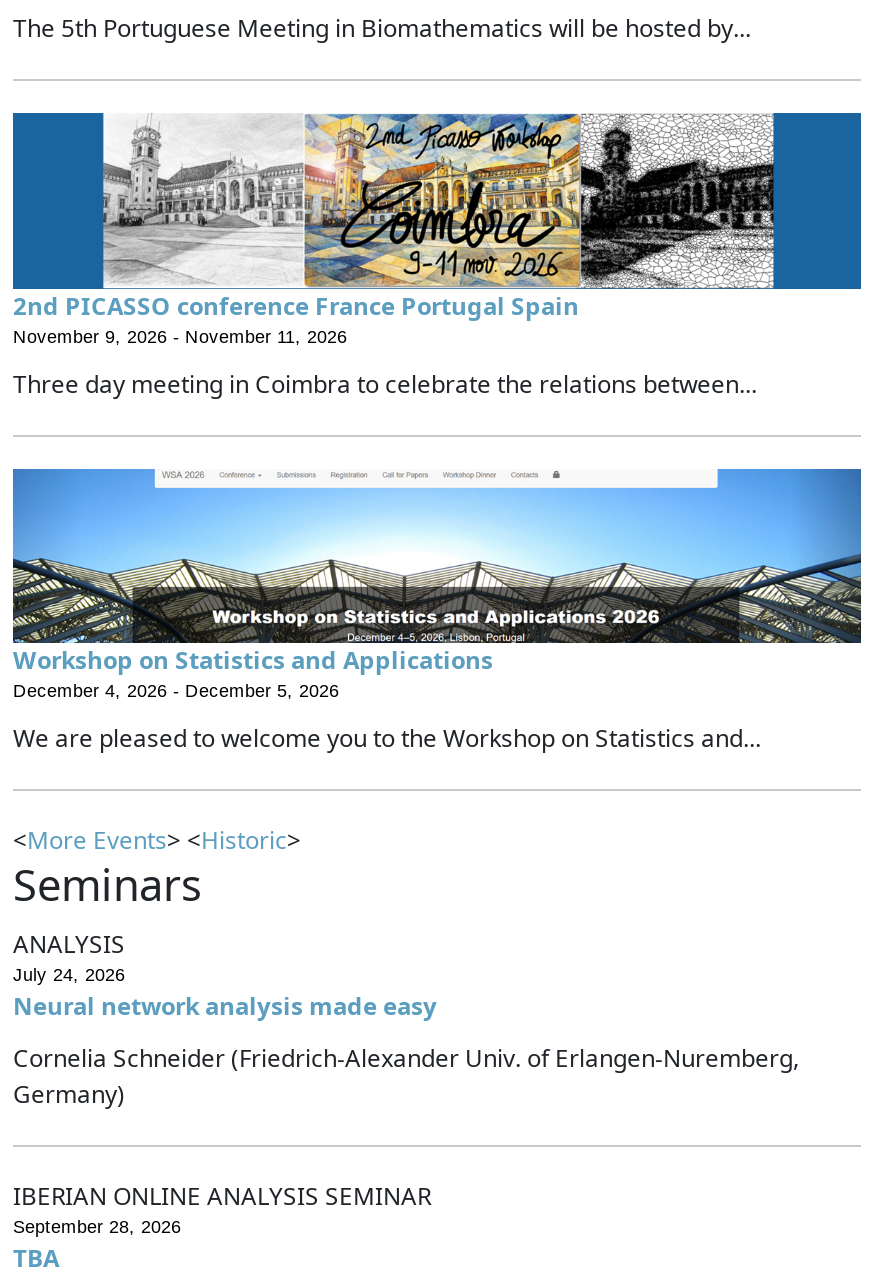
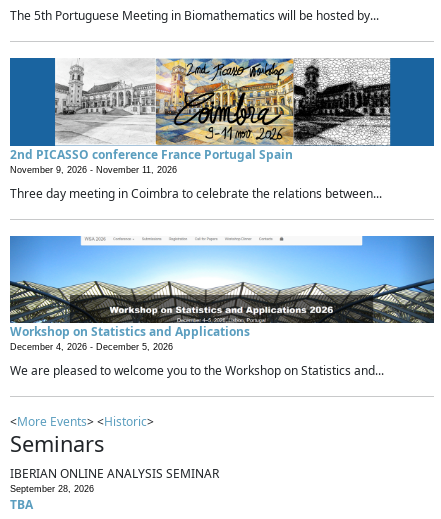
- ANALYSIS
- July 24, 2026
- Neural network analysis made easy
- Cornelia Schneider (Friedrich-Alexander Univ. of Erlangen-Nuremberg,
- Germany)
